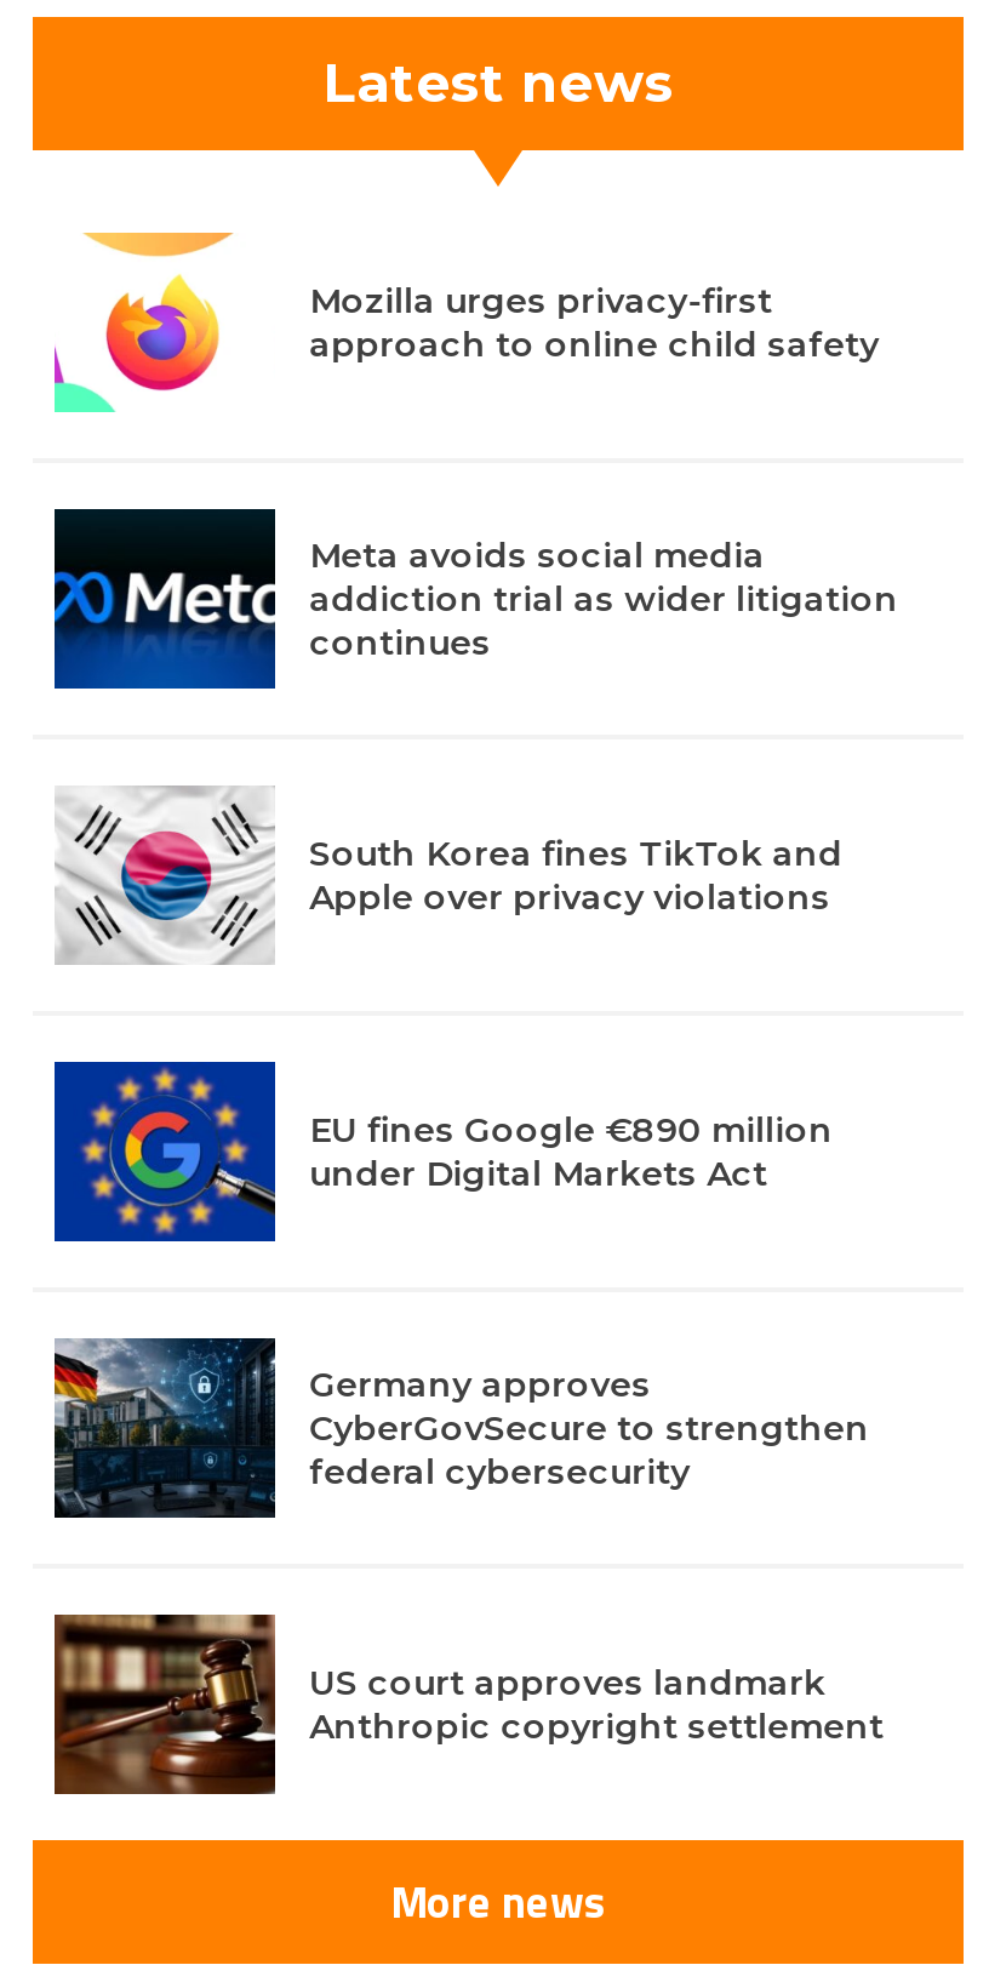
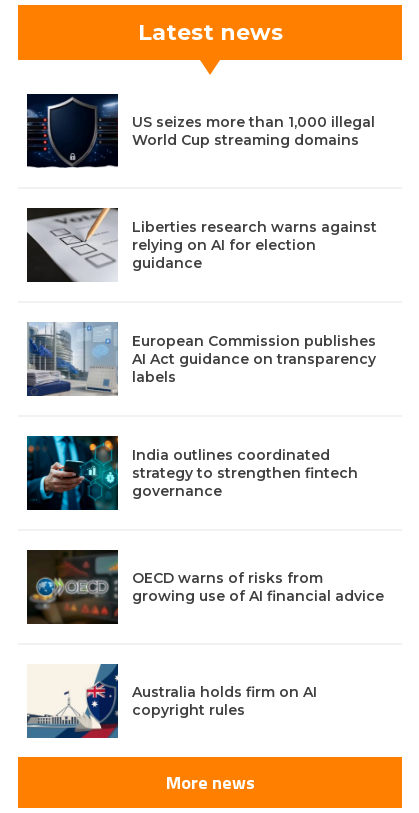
- [image]
- Mozilla urges privacy-first
- approach to online child safety
+ [image]
+ US seizes more than 1,000 illegal
+ World Cup streaming domains

- [image]
- Meta avoids social media
- addiction trial as wider litigation
- continues
+ [image]
+ Liberties research warns against
+ relying on AI for election
+ guidance

- [image]
- South Korea fines TikTok and
- Apple over privacy violations
+ [image]
+ European Commission publishes
+ AI Act guidance on transparency
+ labels

- [image]
- EU fines Google €890 million
- under Digital Markets Act
+ [image]
+ India outlines coordinated
+ strategy to strengthen fintech
+ governance

- [image]
- Germany approves
- CyberGovSecure to strengthen
- federal cybersecurity
+ [image]
+ OECD warns of risks from
+ growing use of AI financial advice

- [image]
- US court approves landmark
- Anthropic copyright settlement
+ [image]
+ Australia holds firm on AI
+ copyright rules
